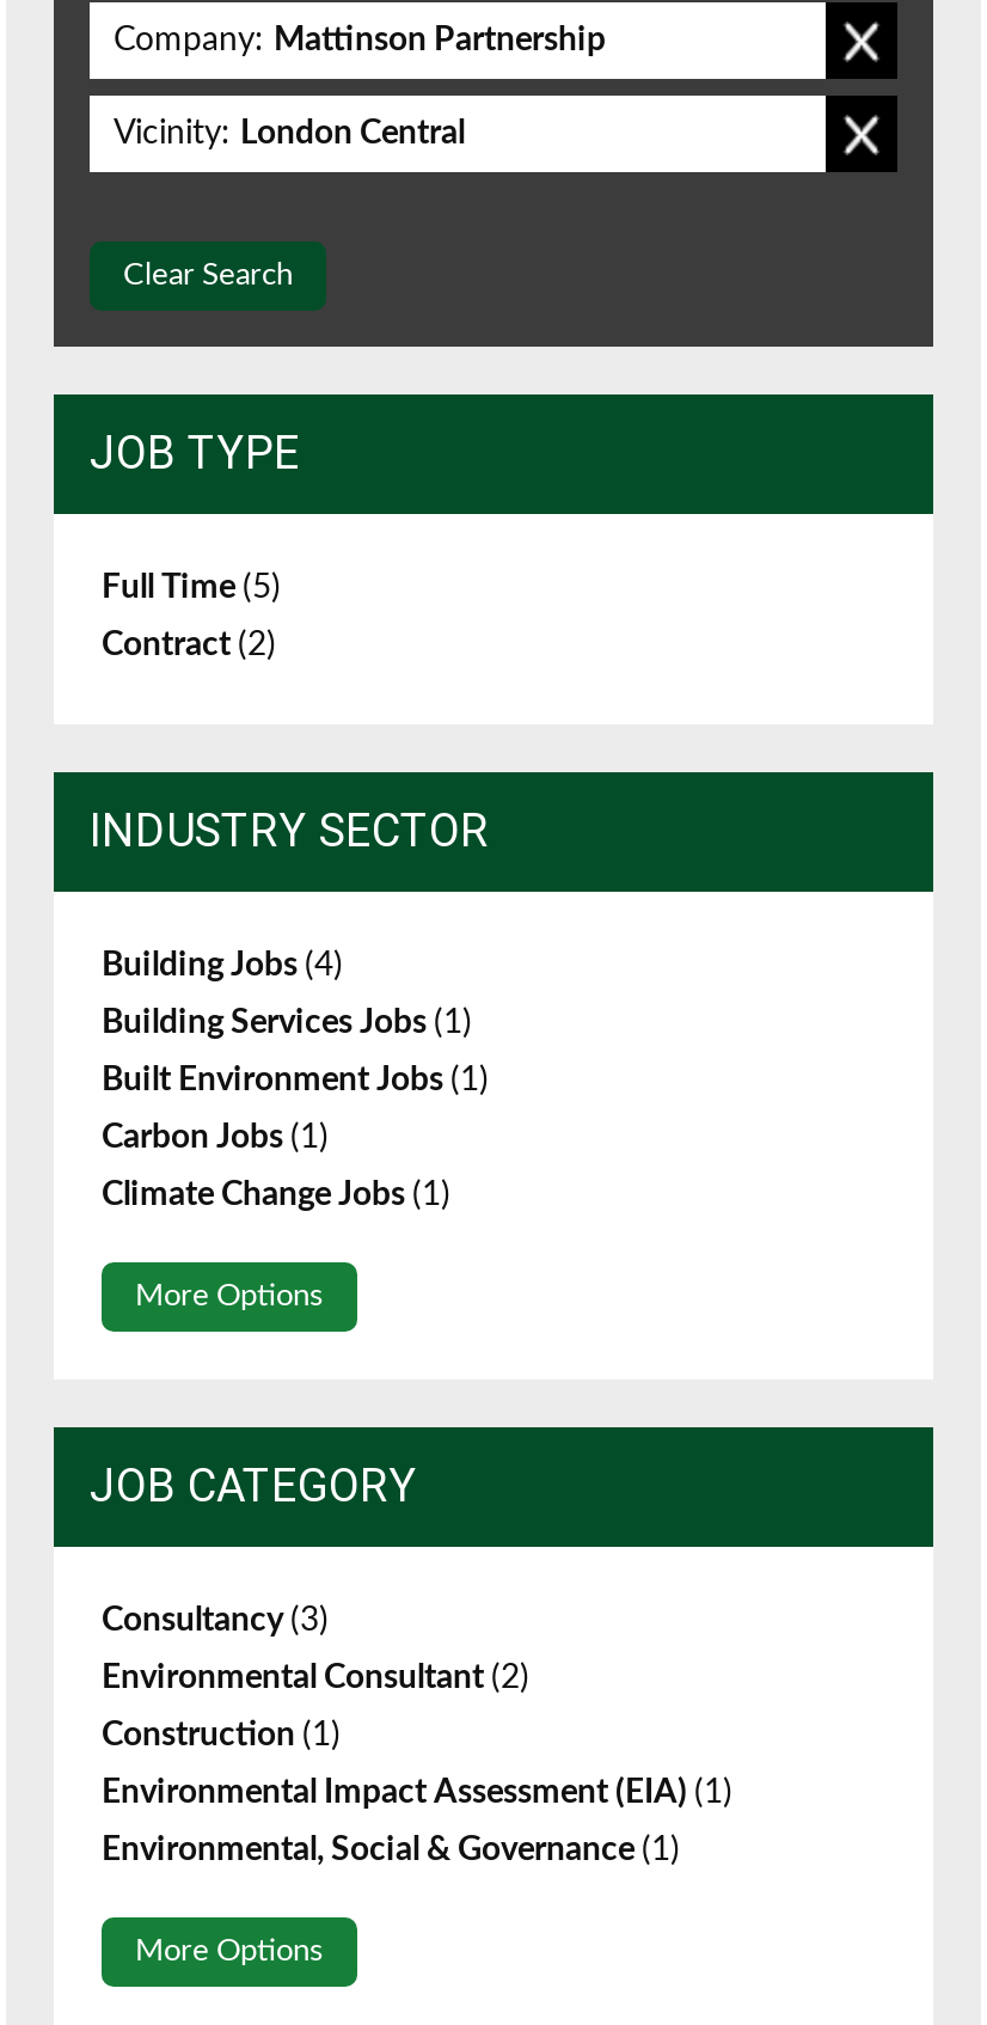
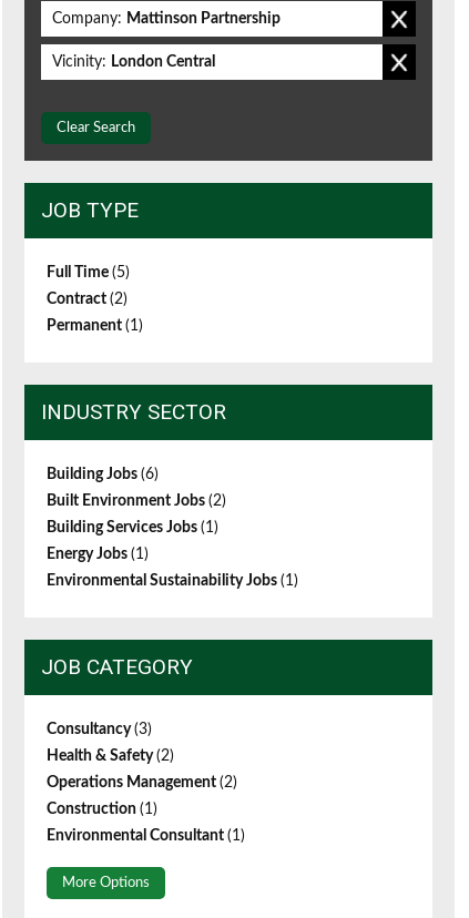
+ Permanent (1)

moved down: INDUSTRY SECTOR

- Building Jobs (4)
+ Building Jobs (6)
+ Built Environment Jobs (2)

moved down: Building Services Jobs (1)

- Built Environment Jobs (1)
- Carbon Jobs (1)
- Climate Change Jobs (1)
- More Options
+ Energy Jobs (1)
+ Environmental Sustainability Jobs (1)

- Environmental Consultant (2)
+ Health & Safety (2)
+ Operations Management (2)

- Environmental Impact Assessment (EIA) (1)
- Environmental, Social & Governance (1)
+ Environmental Consultant (1)
